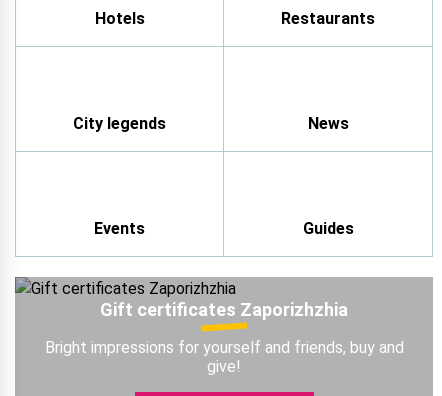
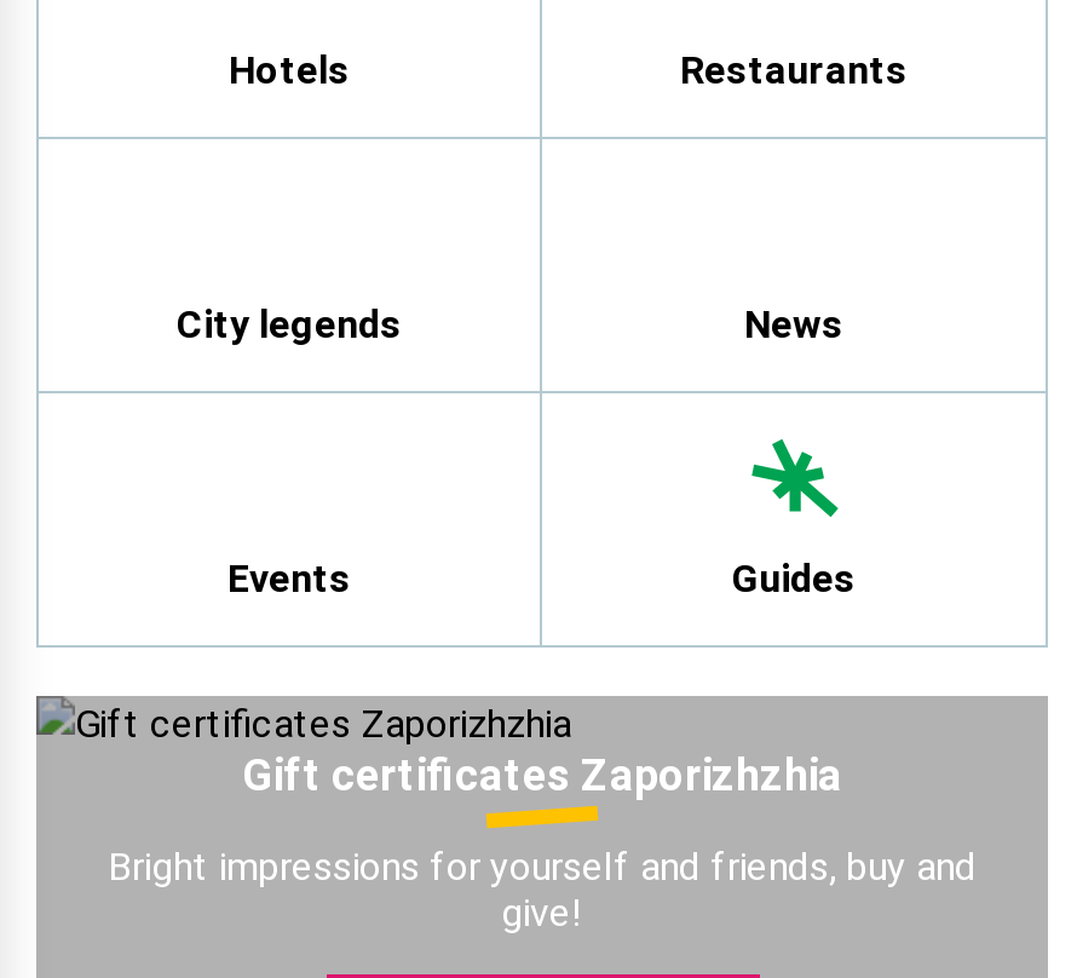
+ [image]
